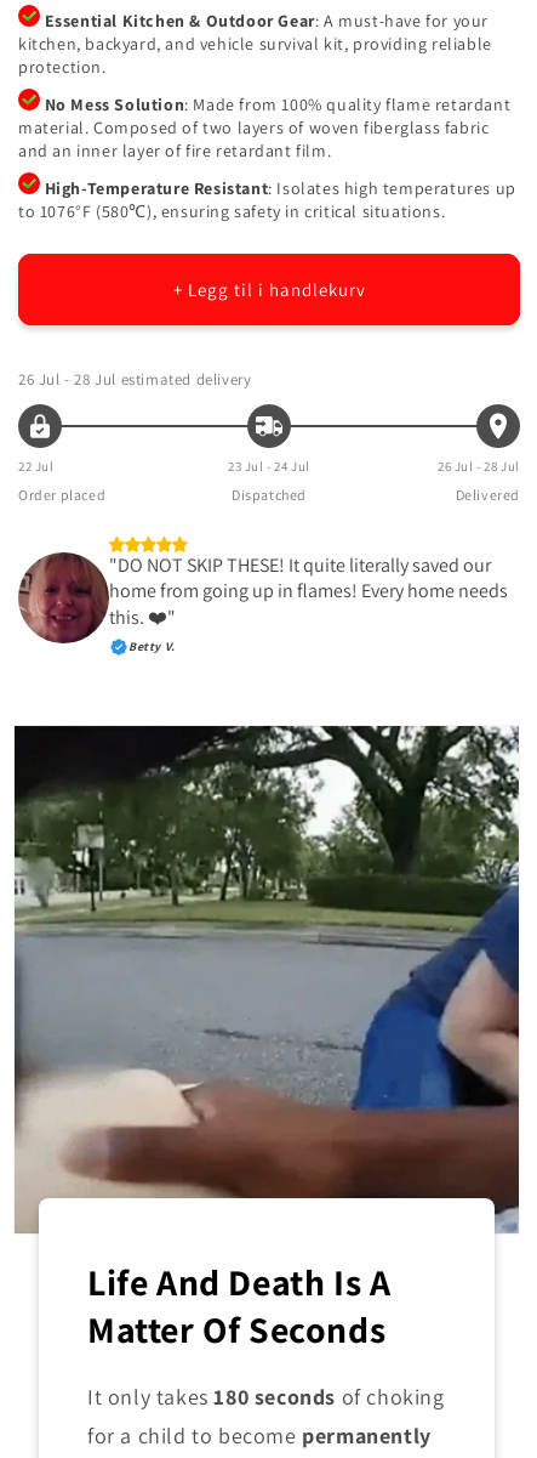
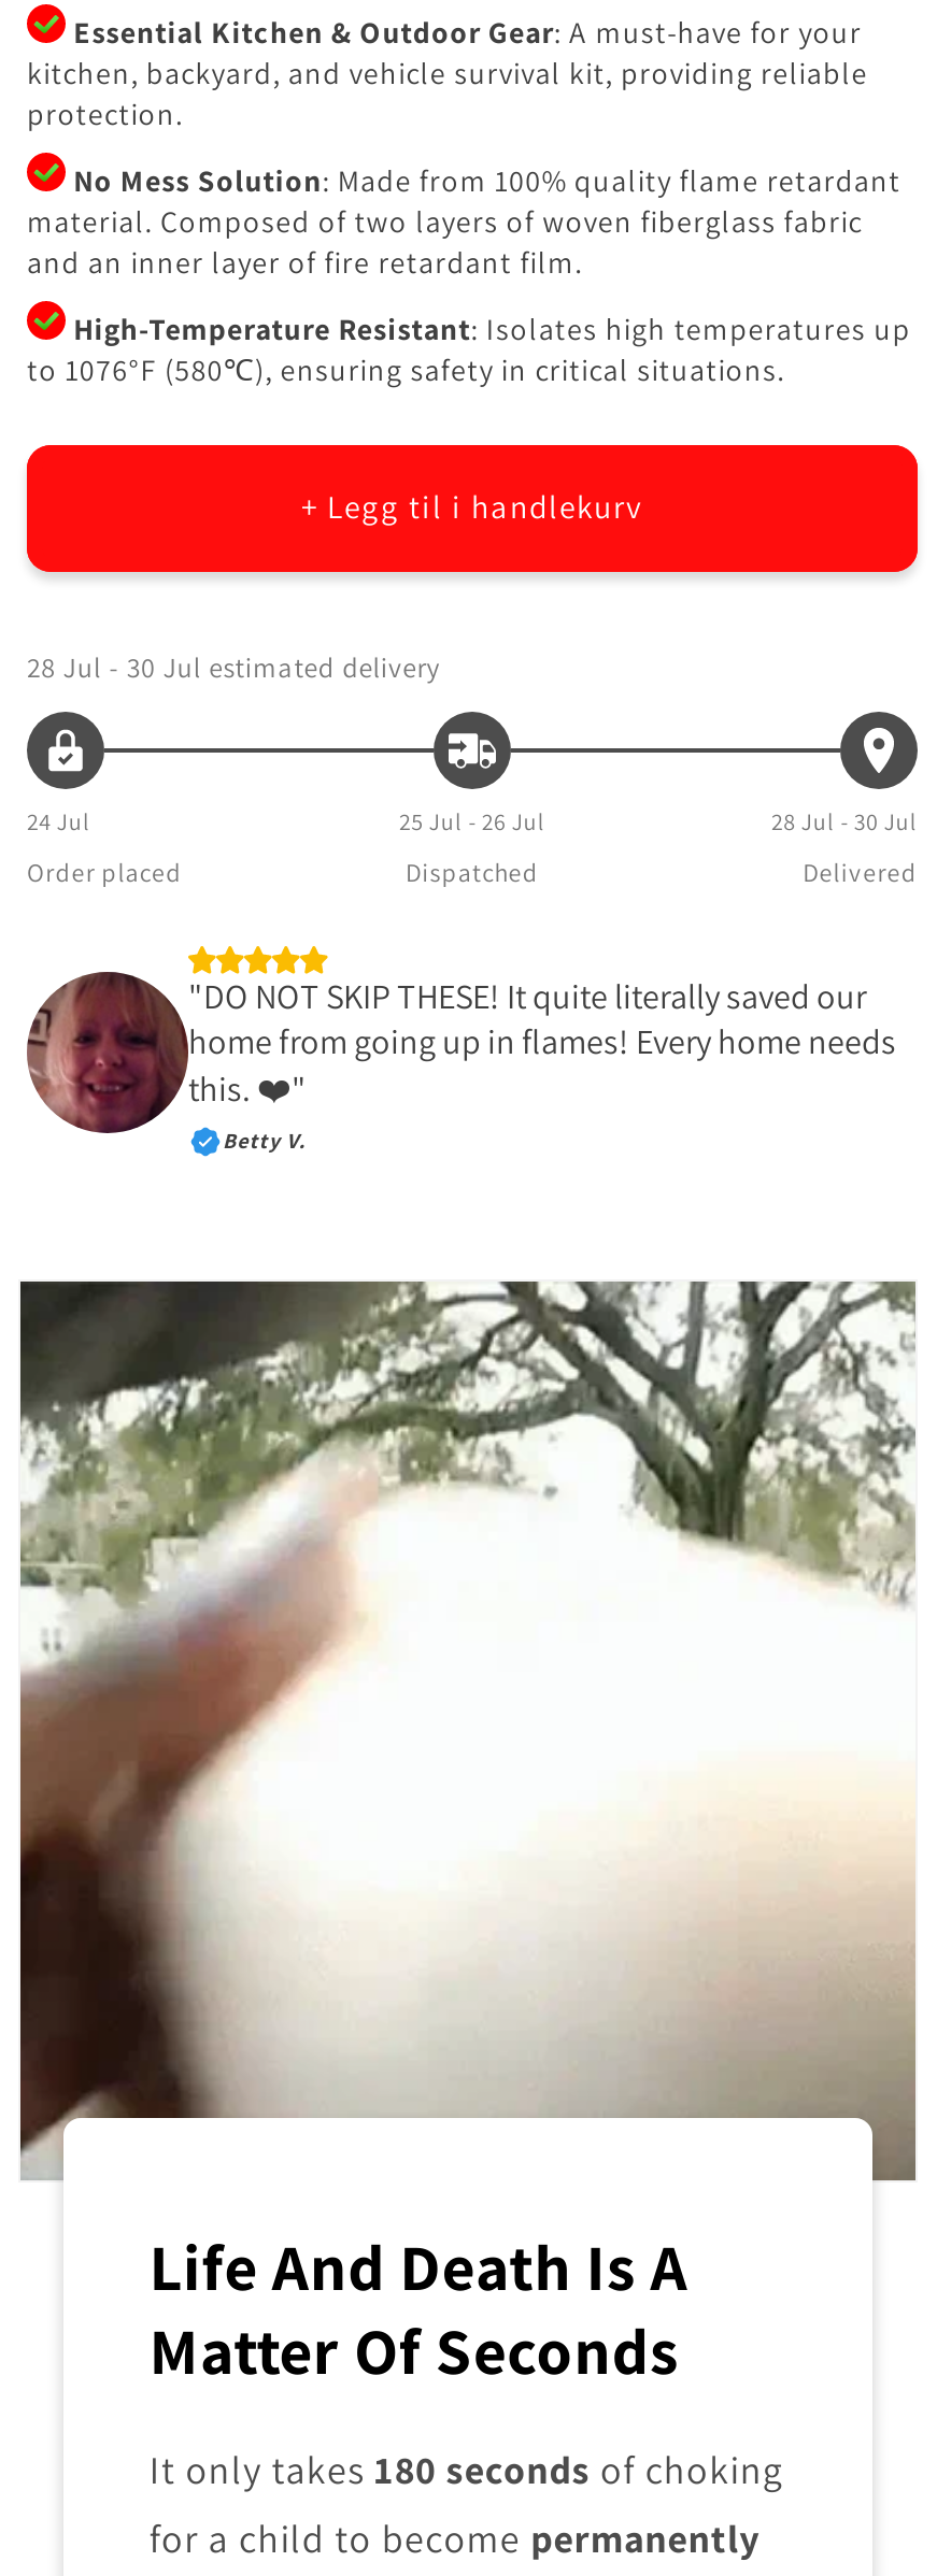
- 26 Jul - 28 Jul estimated delivery
+ 28 Jul - 30 Jul estimated delivery

- 22 Jul
+ 24 Jul

- 23 Jul - 24 Jul
+ 25 Jul - 26 Jul

- 26 Jul - 28 Jul
+ 28 Jul - 30 Jul

- [image]
+ [image]
